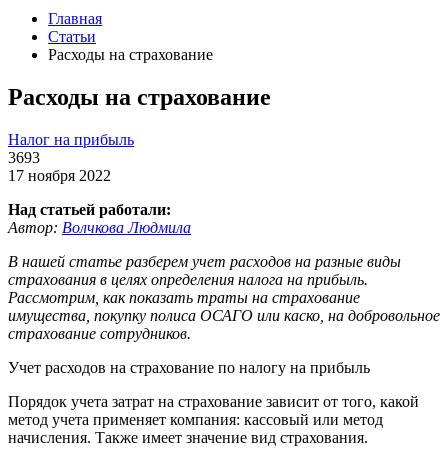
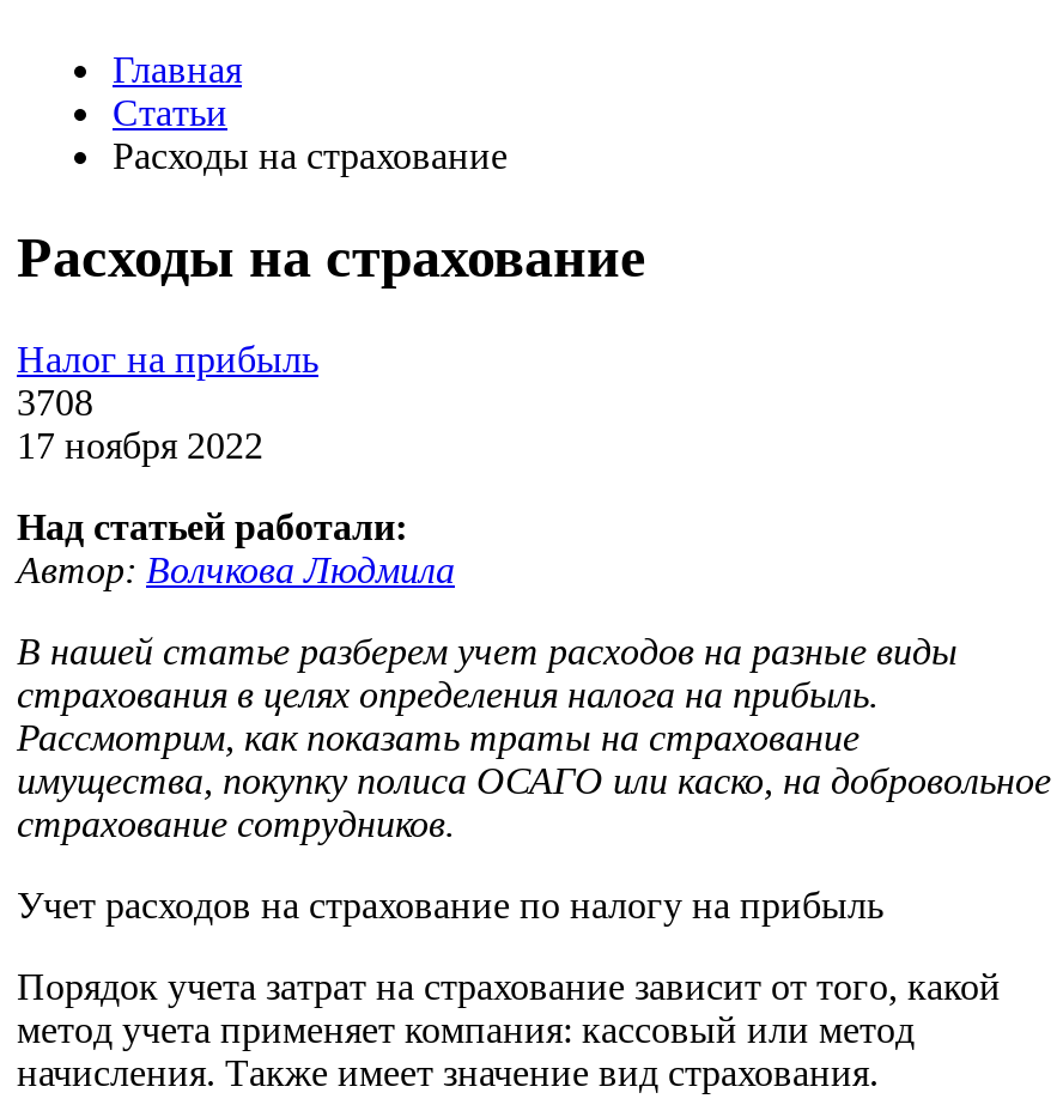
- 3693
+ 3708
